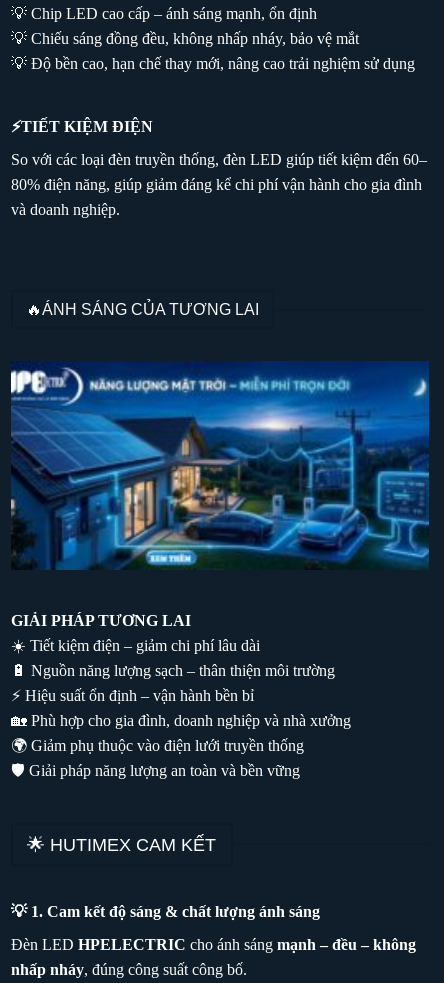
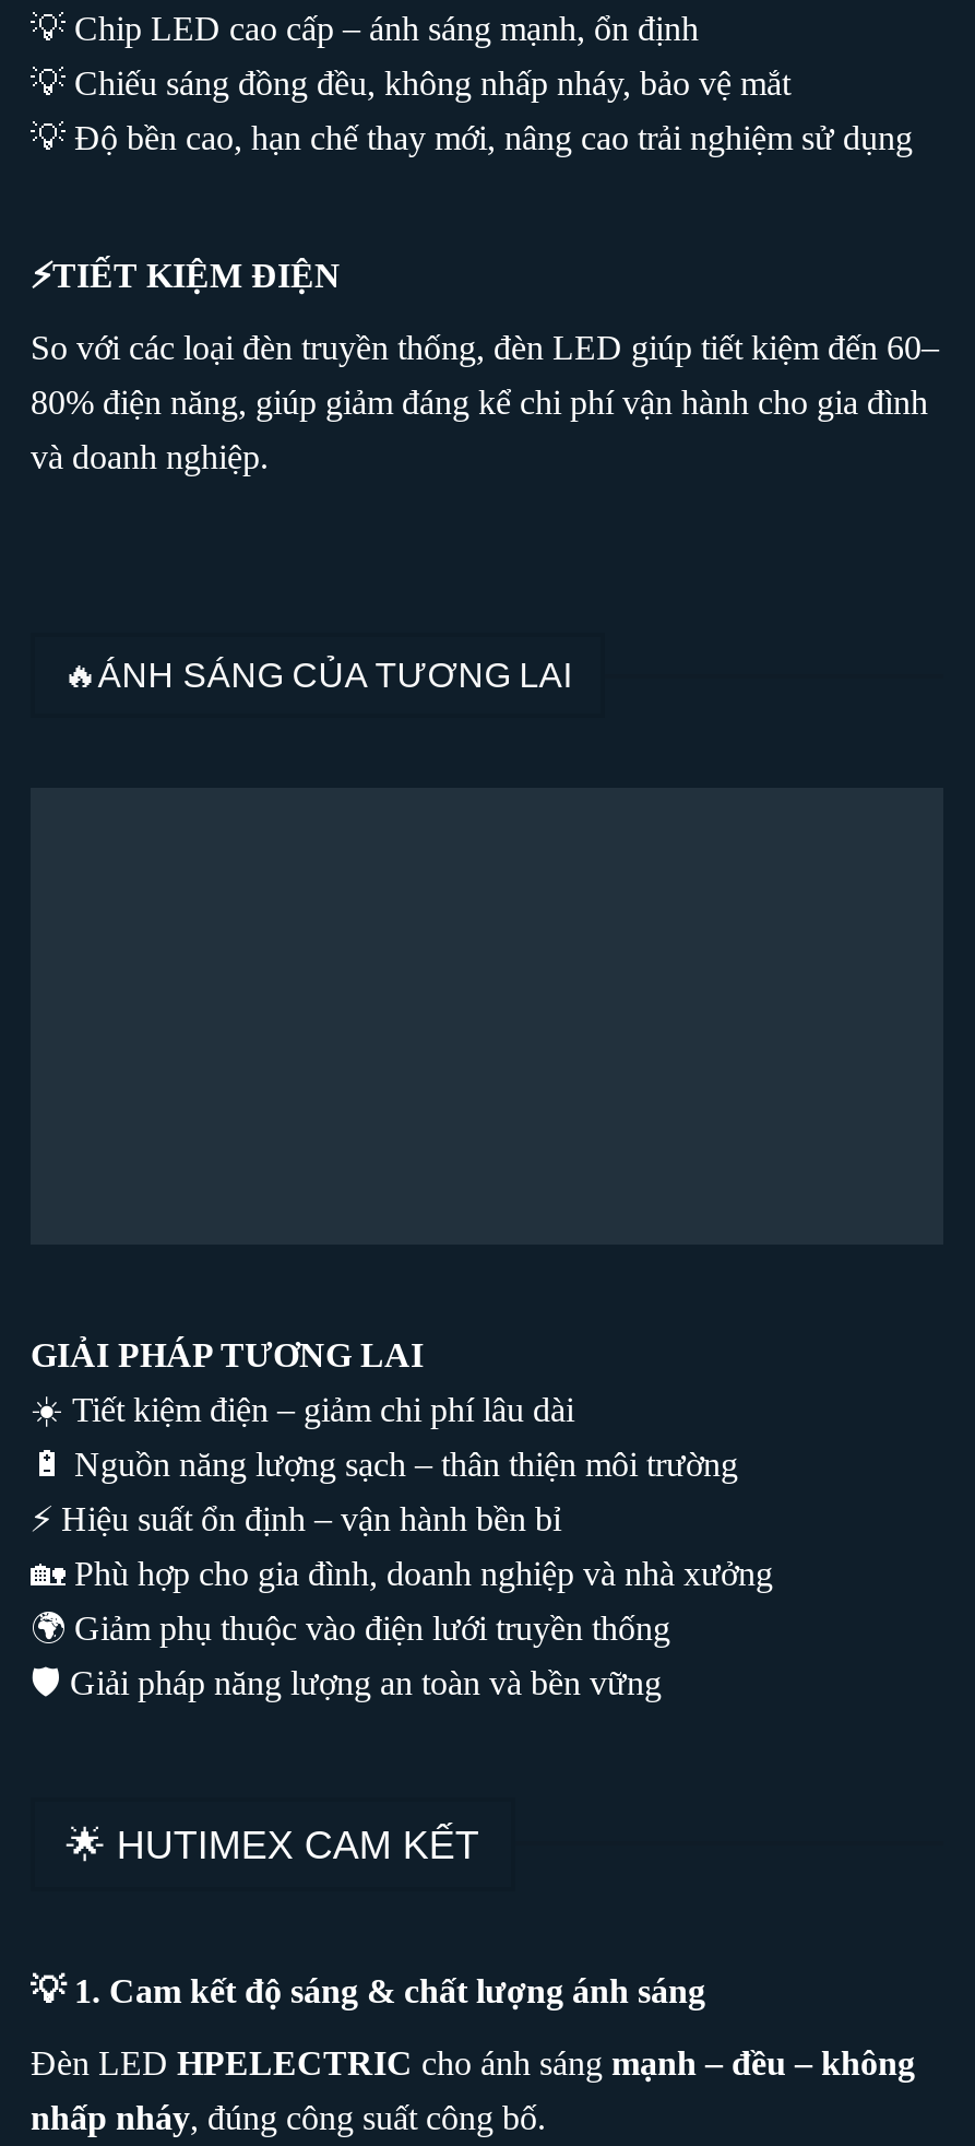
- [image]
